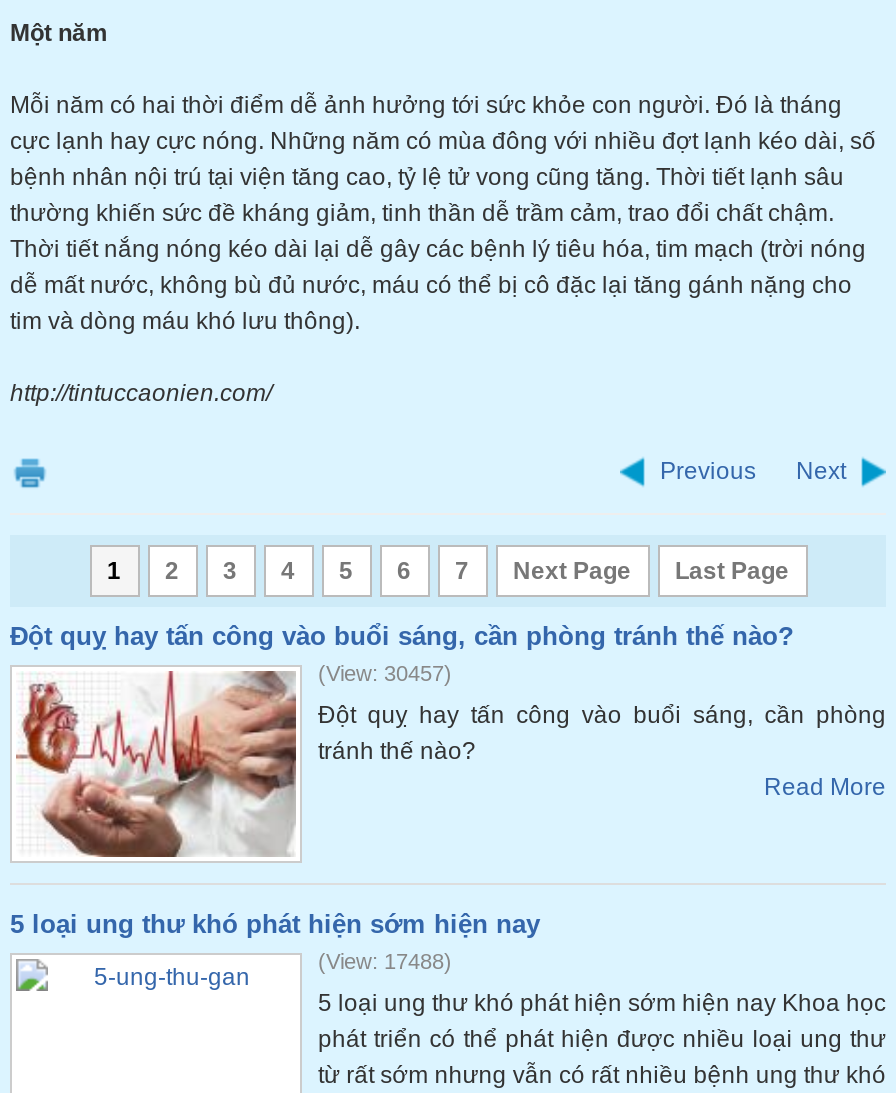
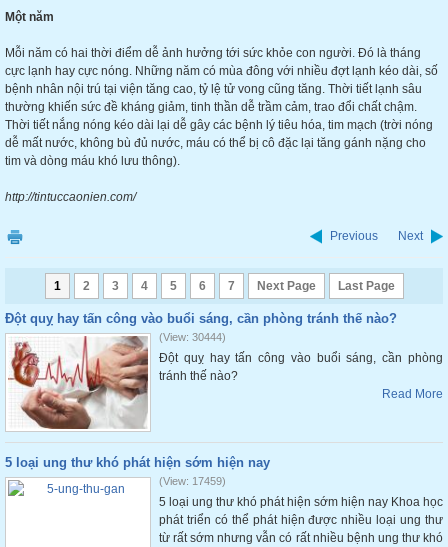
- (View: 30457)
+ (View: 30444)

- (View: 17488)
+ (View: 17459)
